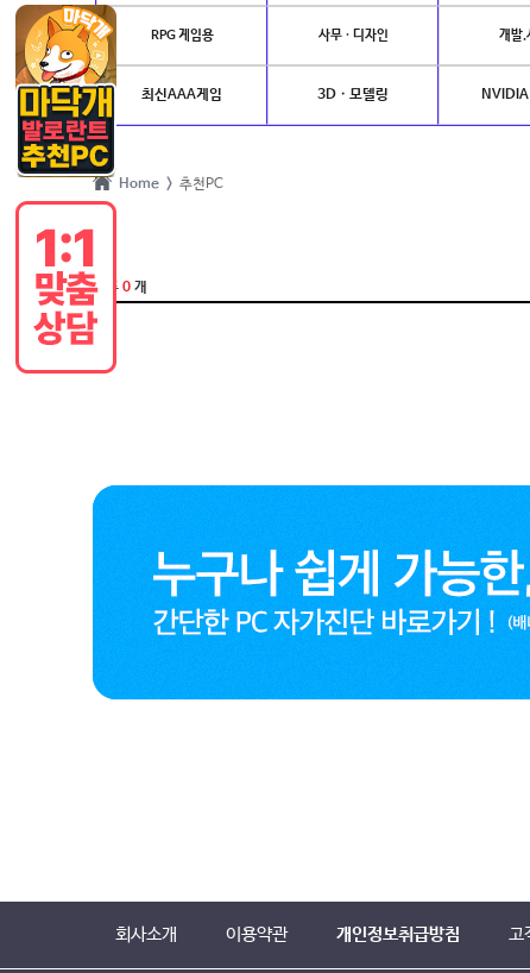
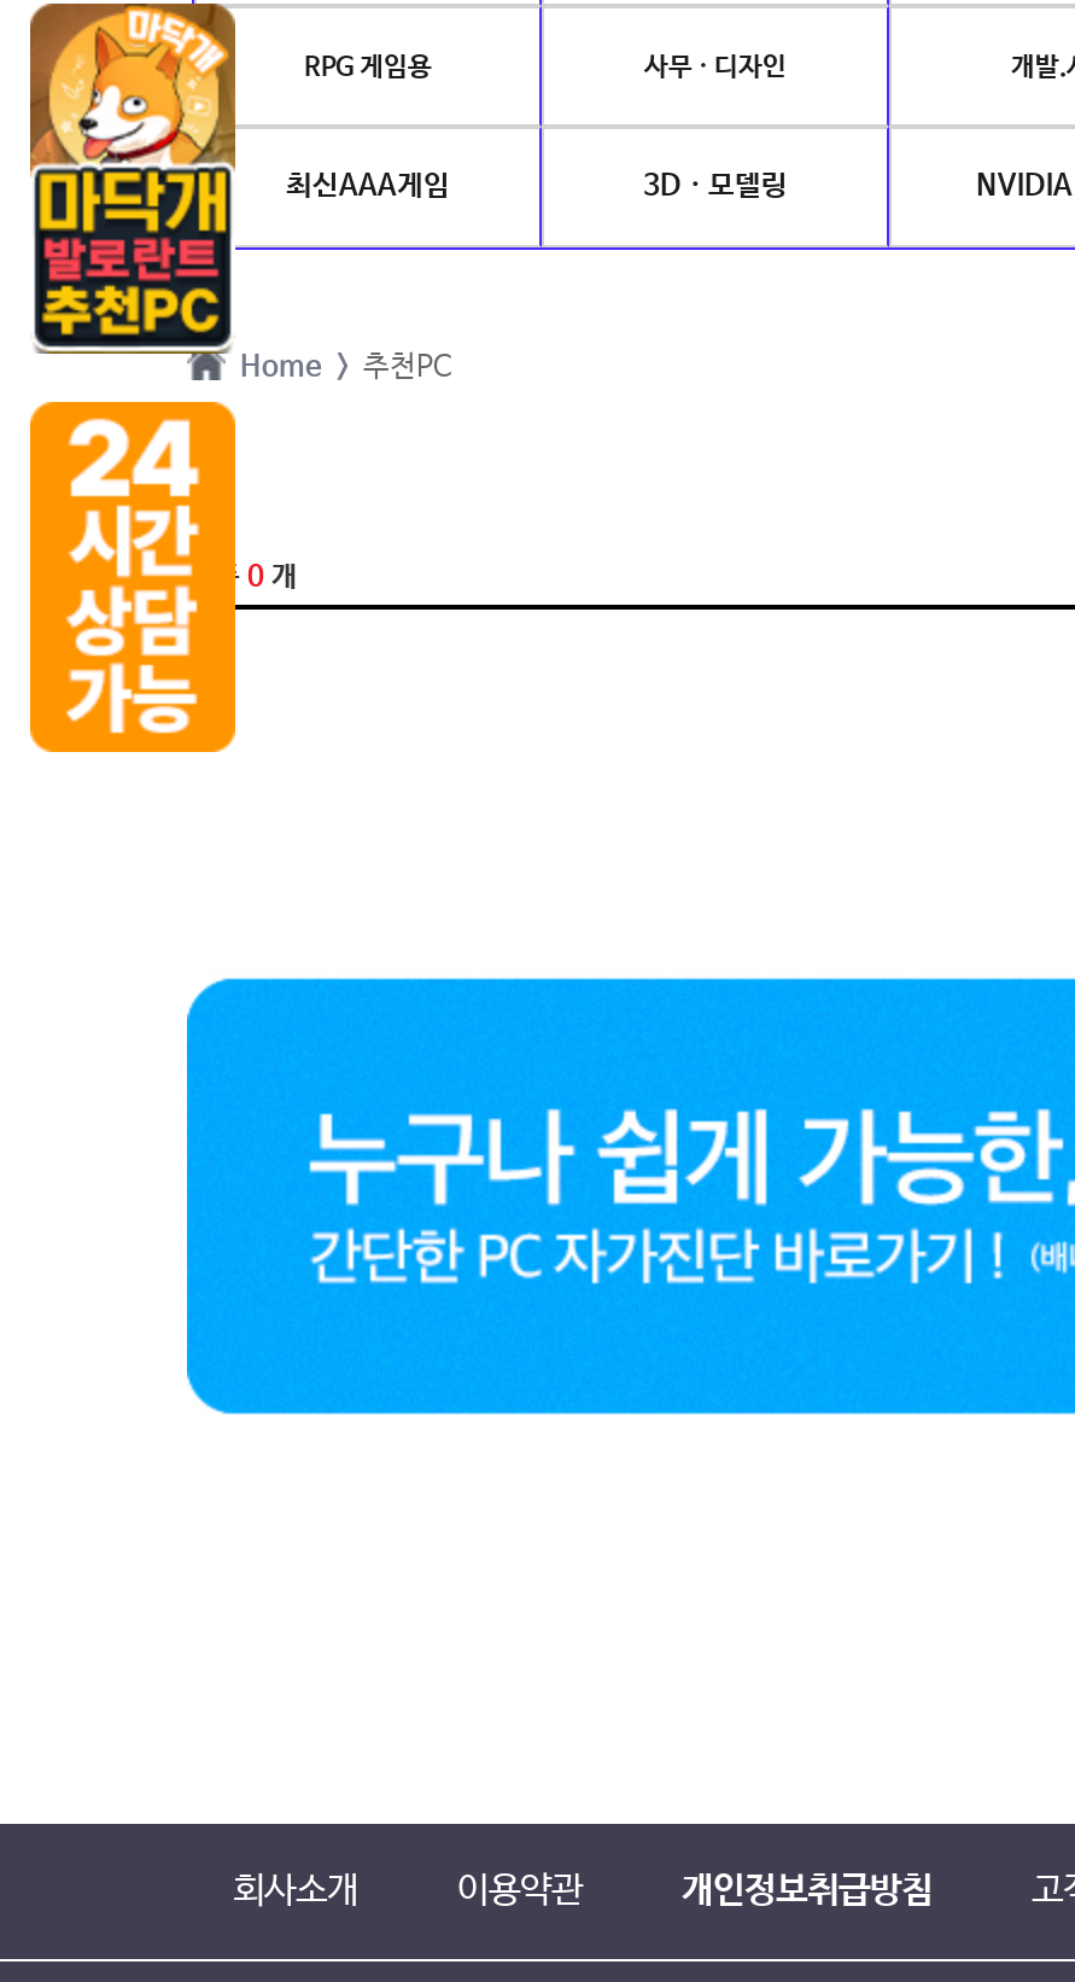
- [image]
+ [image]
